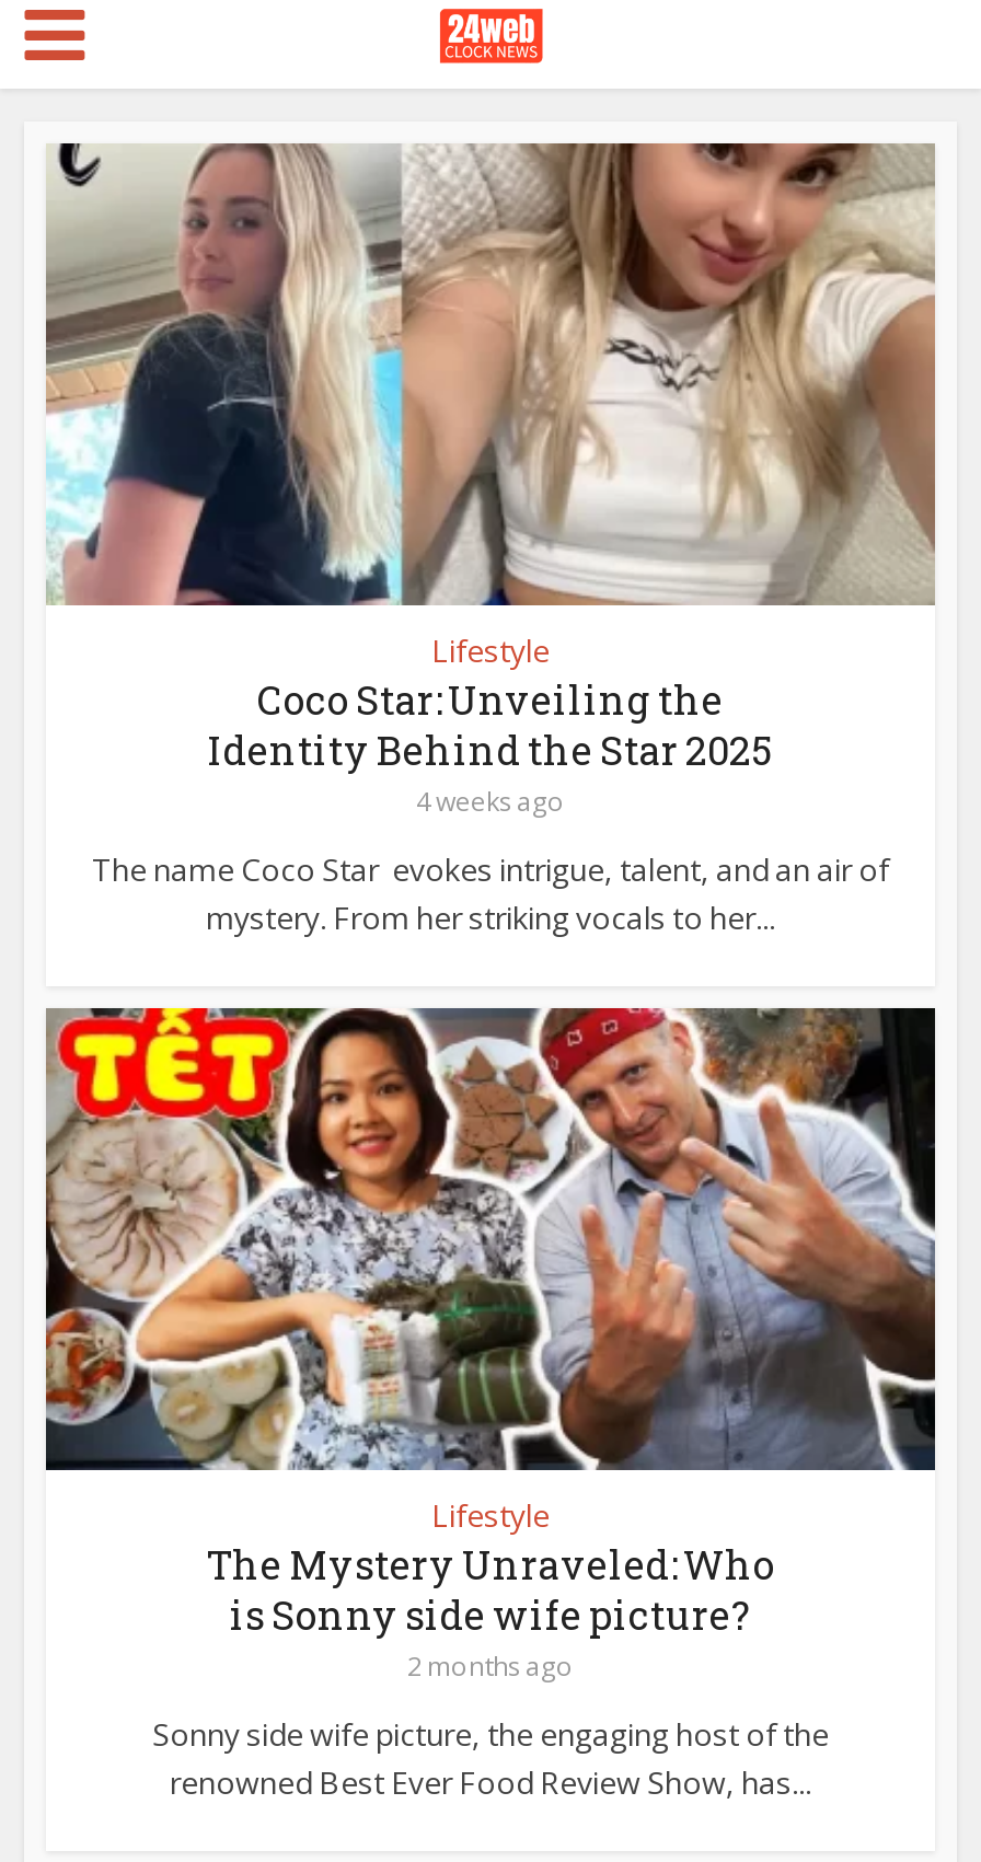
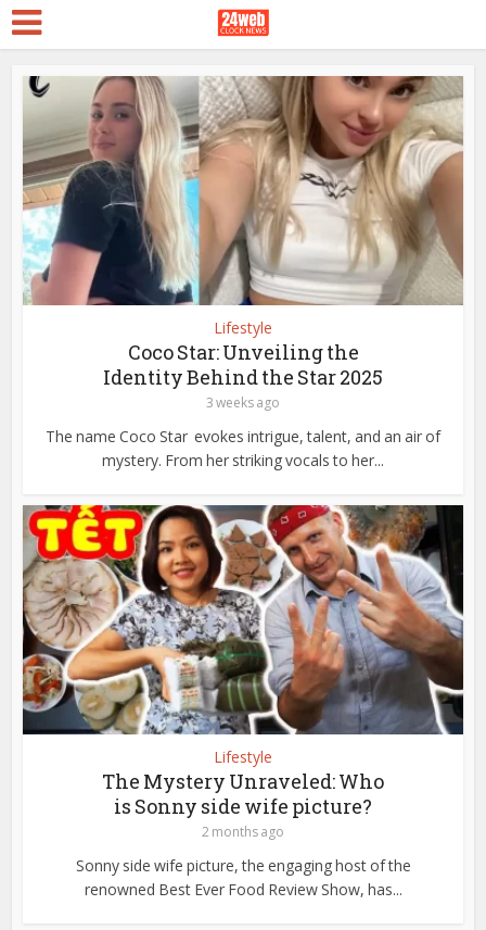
- 4 weeks ago
+ 3 weeks ago
